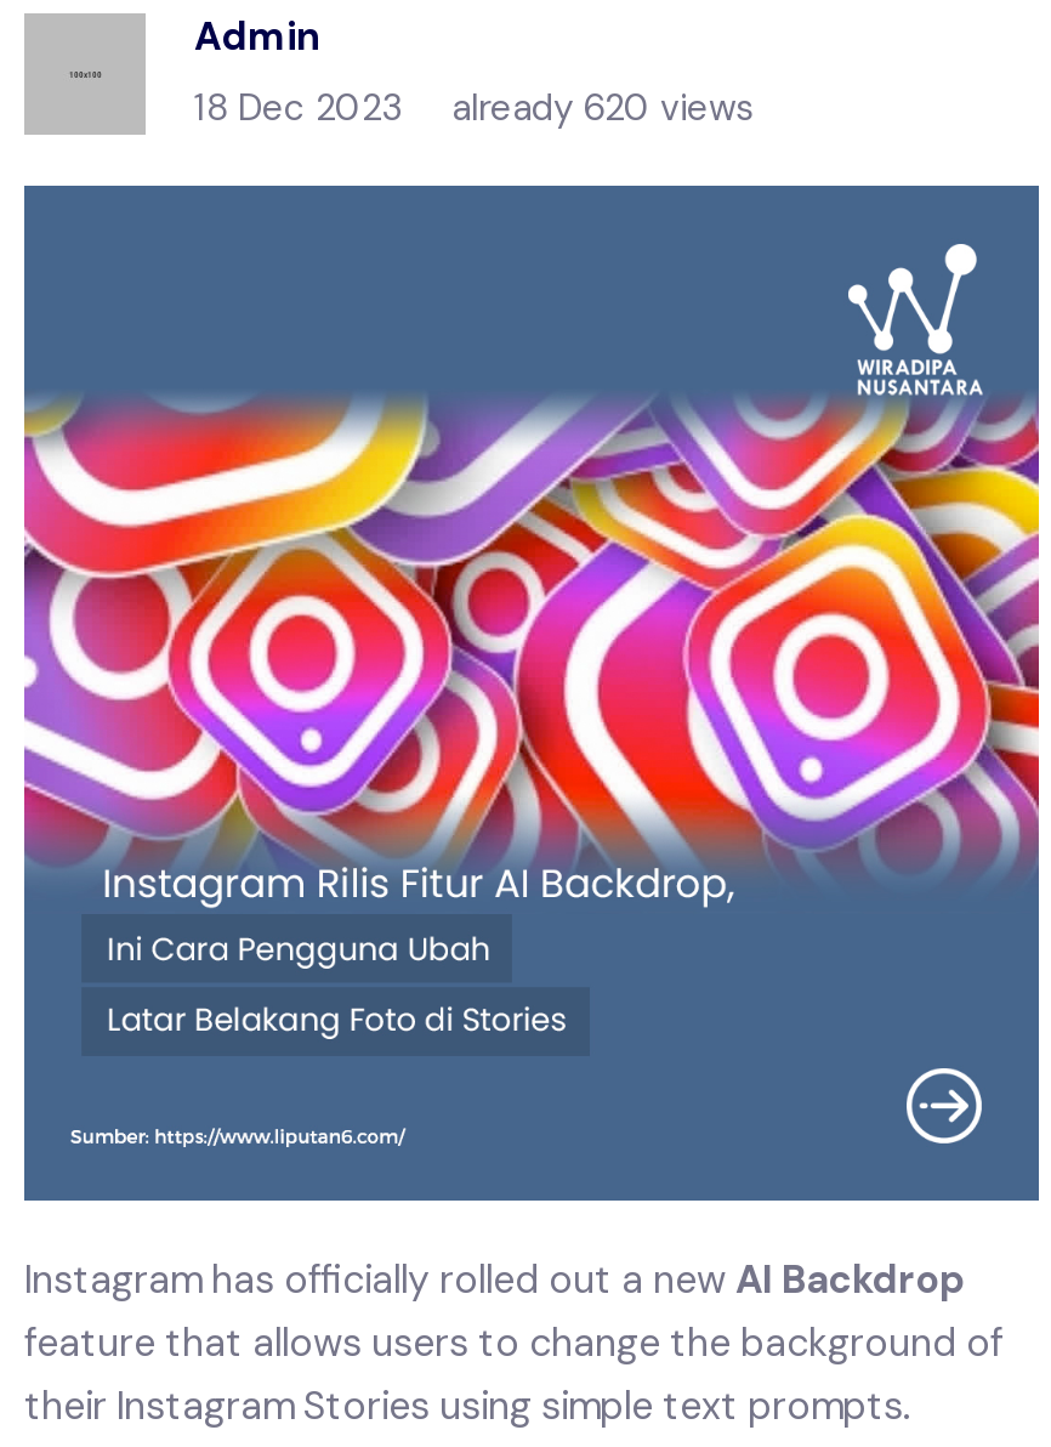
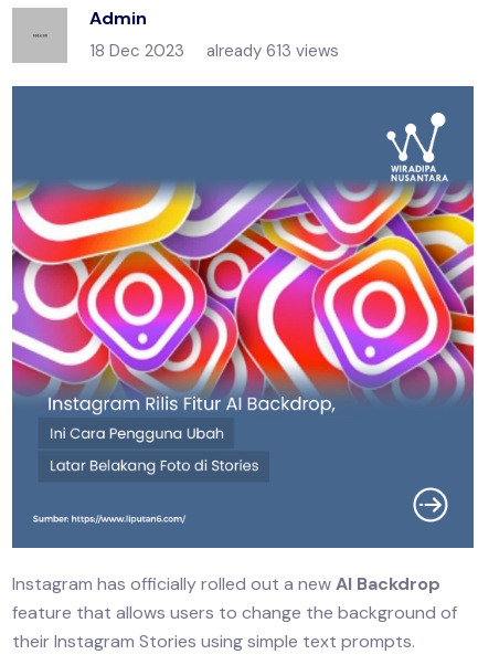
- already 620 views
+ already 613 views
